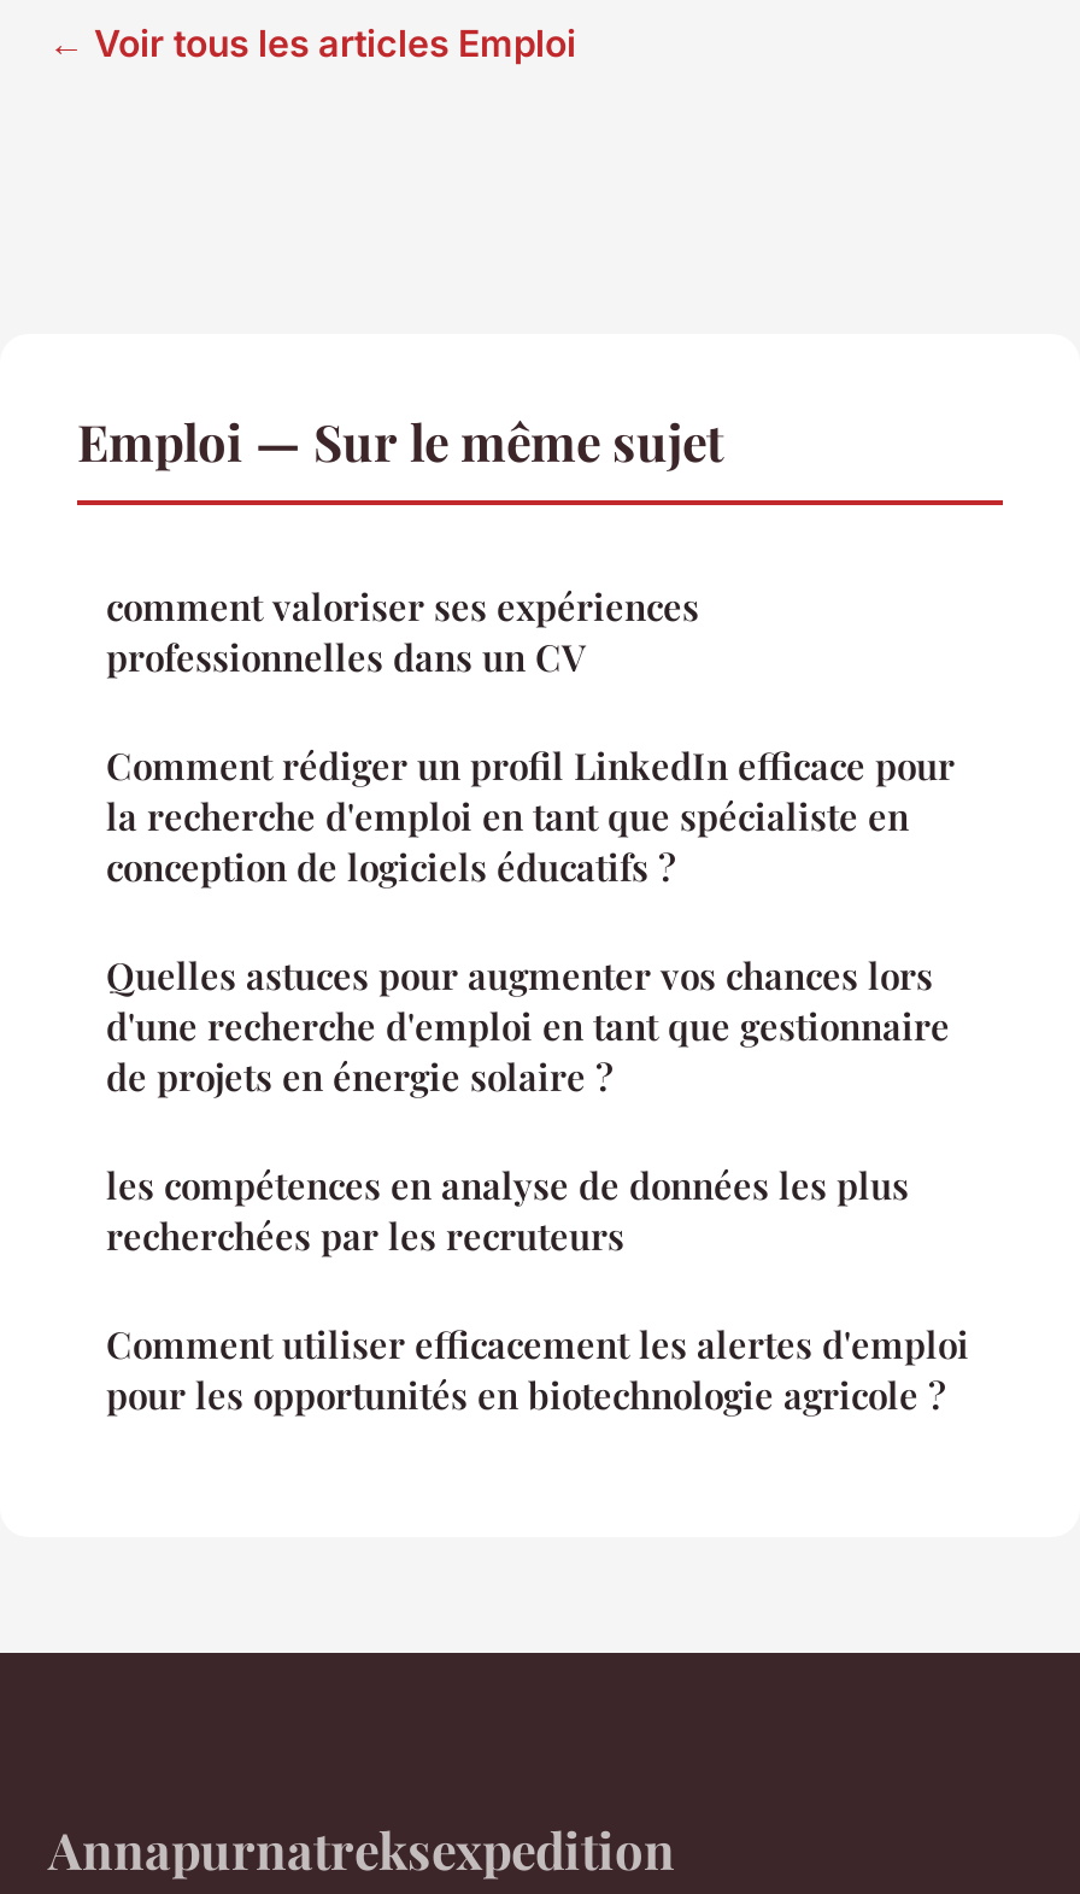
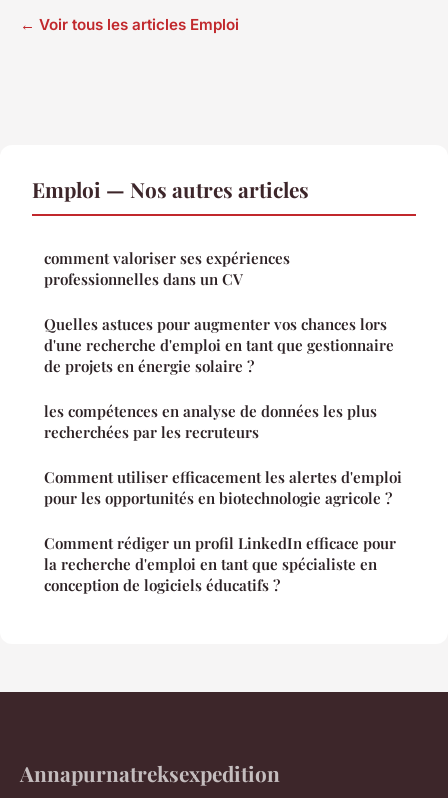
- Emploi — Sur le même sujet
+ Emploi — Nos autres articles

moved down: Comment rédiger un profil LinkedIn efficace pour | la recherche d'emploi en tant que spécialiste en | conception de logiciels éducatifs ?

moved up: Quelles astuces pour augmenter vos chances lors | d'une recherche d'emploi en tant que gestionnaire | de projets en énergie solaire ? | les compétences en analyse de données les plus | recherchées par les recruteurs | Comment utiliser efficacement les alertes d'emploi | pour les opportunités en biotechnologie agricole ?
